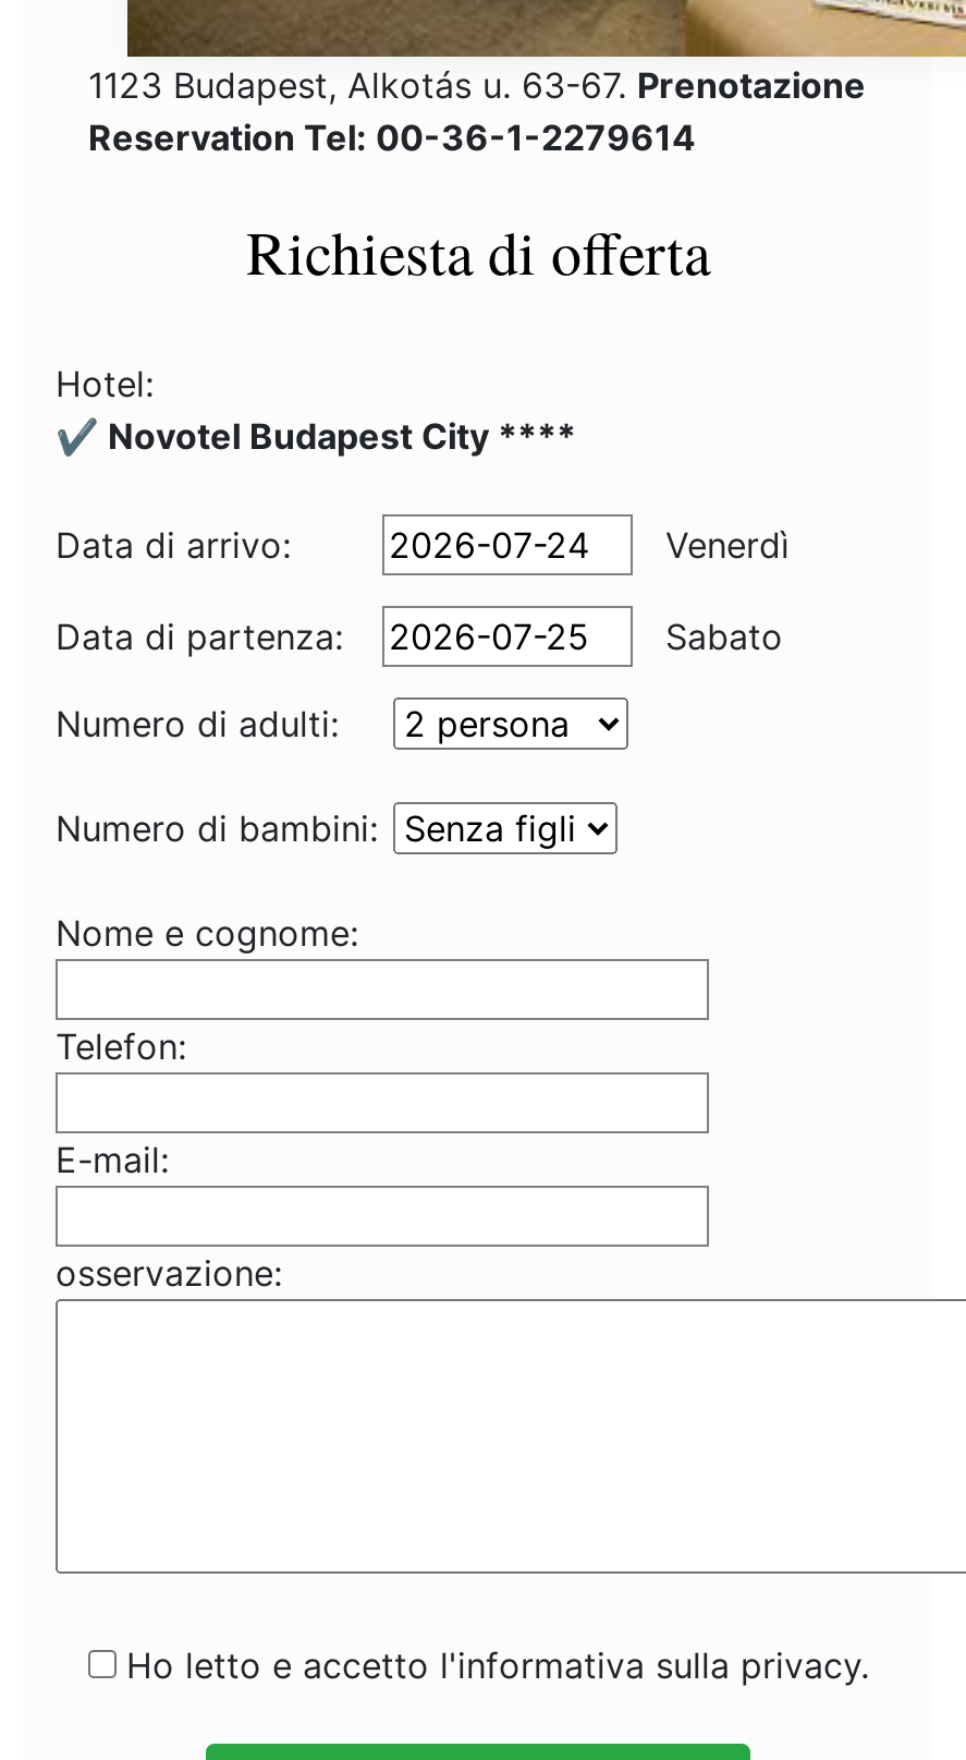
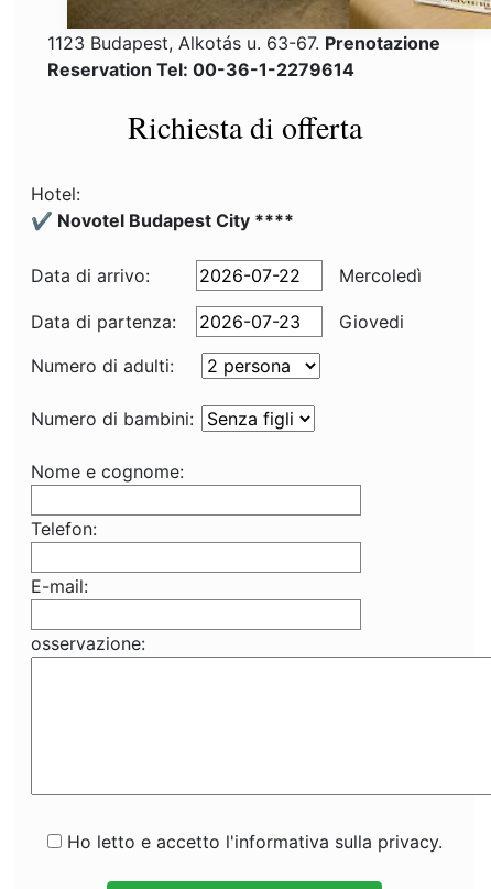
- Venerdì
+ Mercoledì

- Sabato
+ Giovedi
